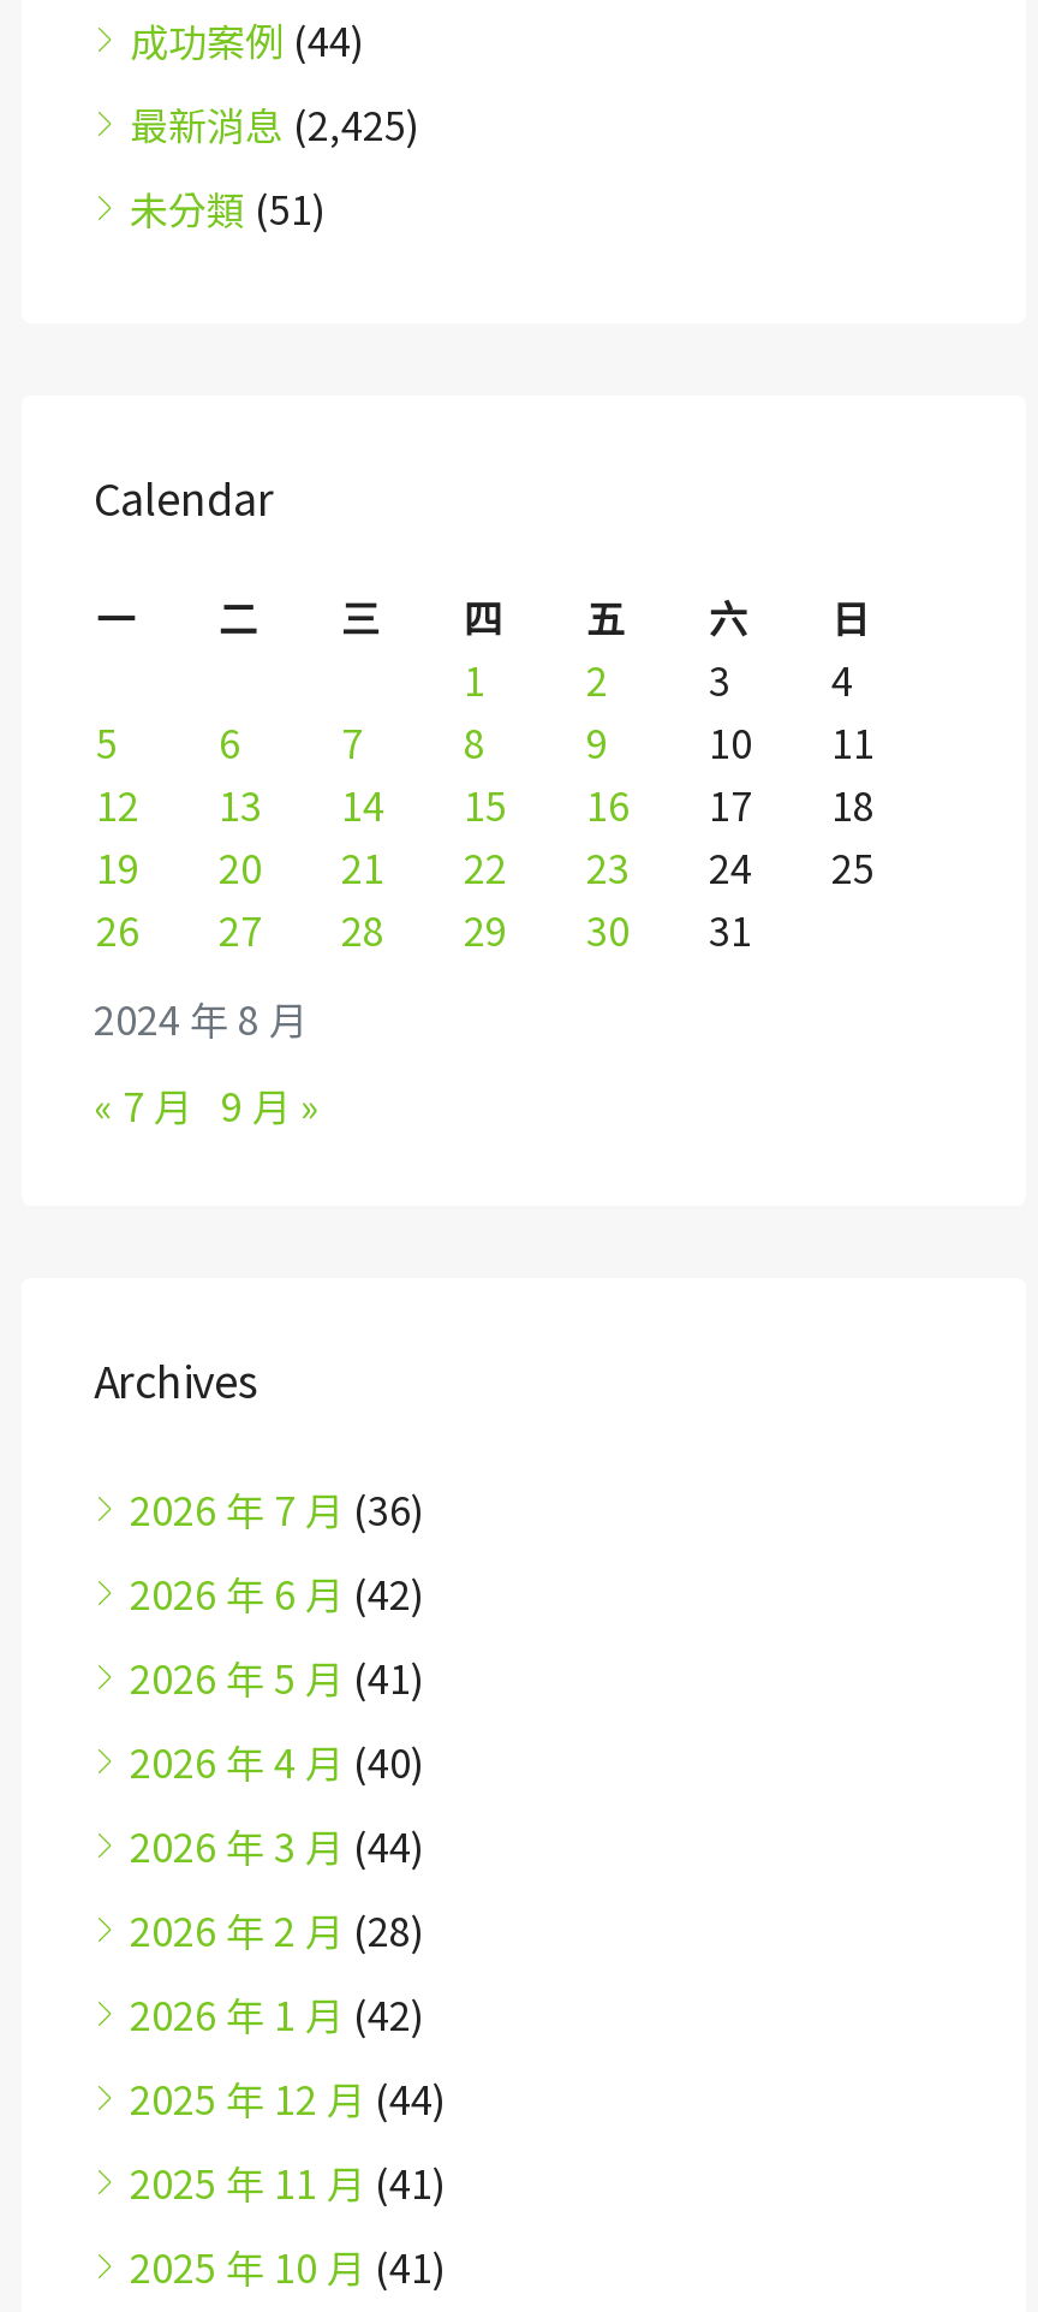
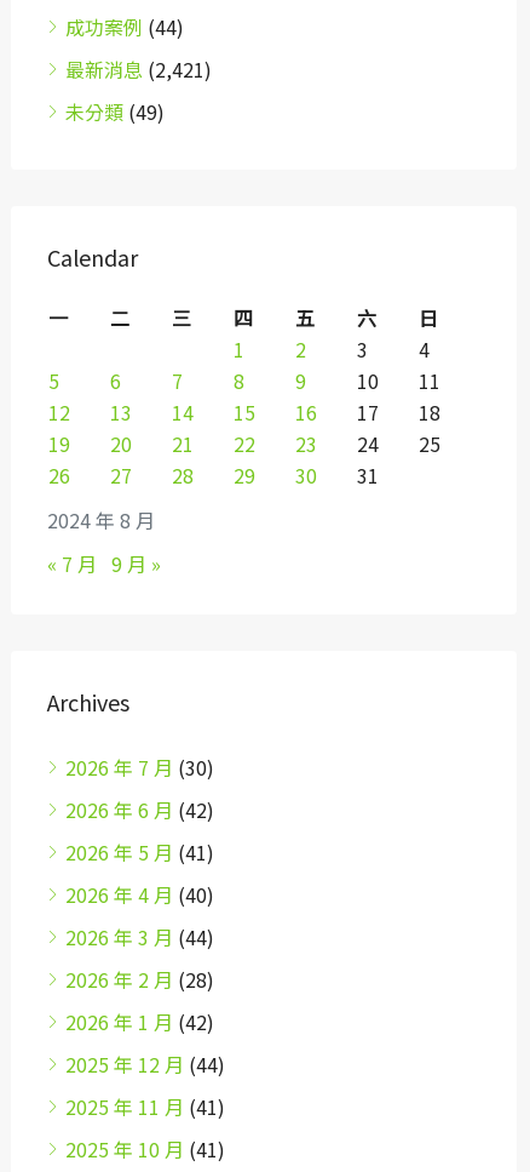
- 最新消息(2,425)
+ 最新消息(2,421)

- 未分類(51)
+ 未分類(49)

- 2026 年 7 月(36)
+ 2026 年 7 月(30)
